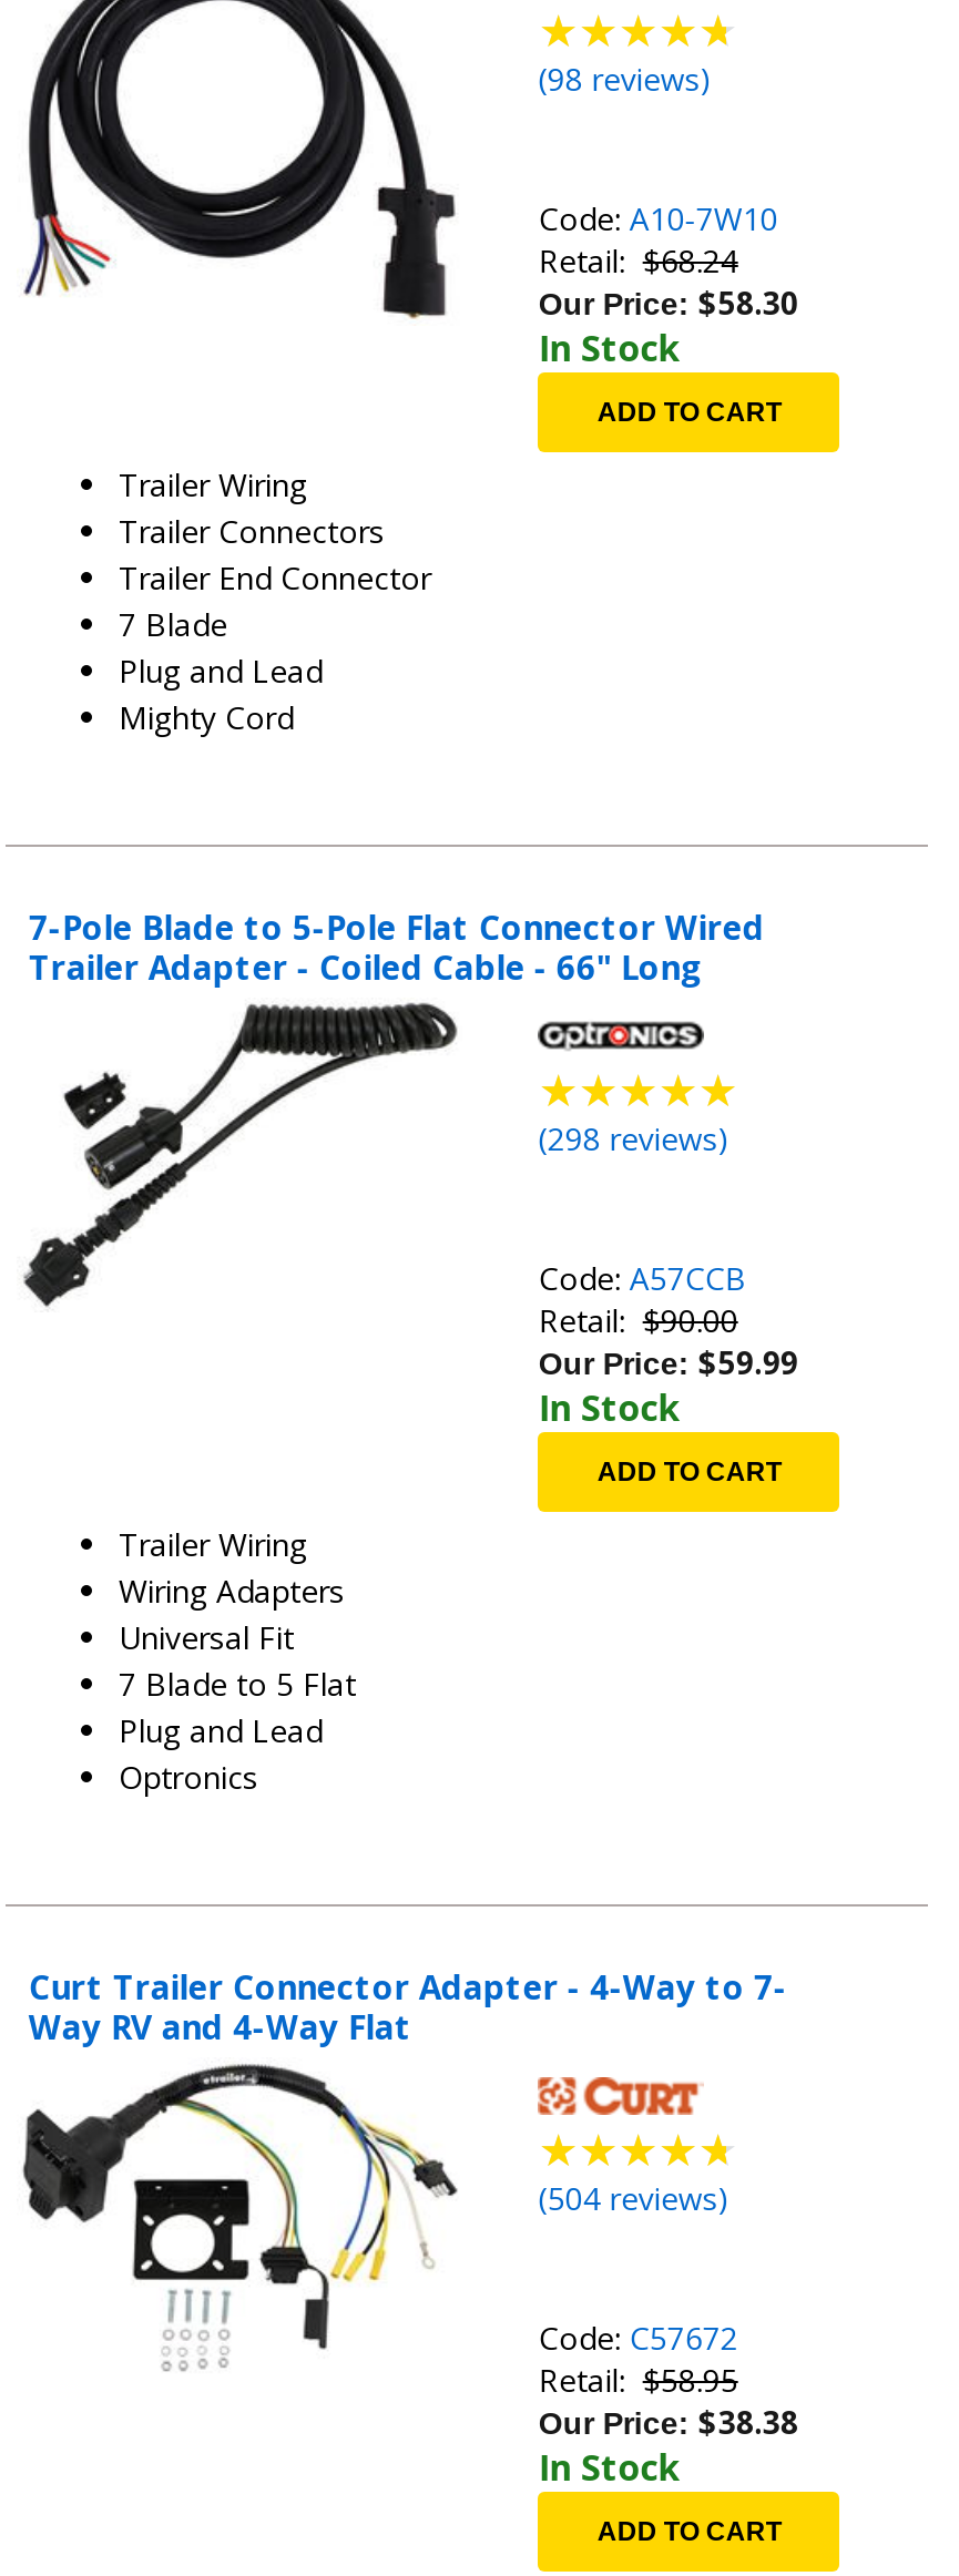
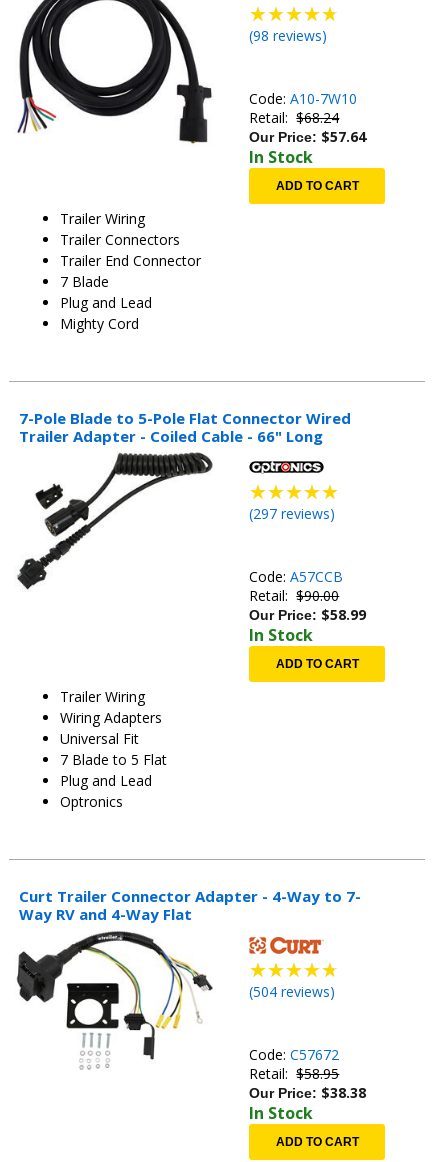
- Our Price: $58.30
+ Our Price: $57.64

- (298 reviews)
+ (297 reviews)

- Our Price: $59.99
+ Our Price: $58.99
